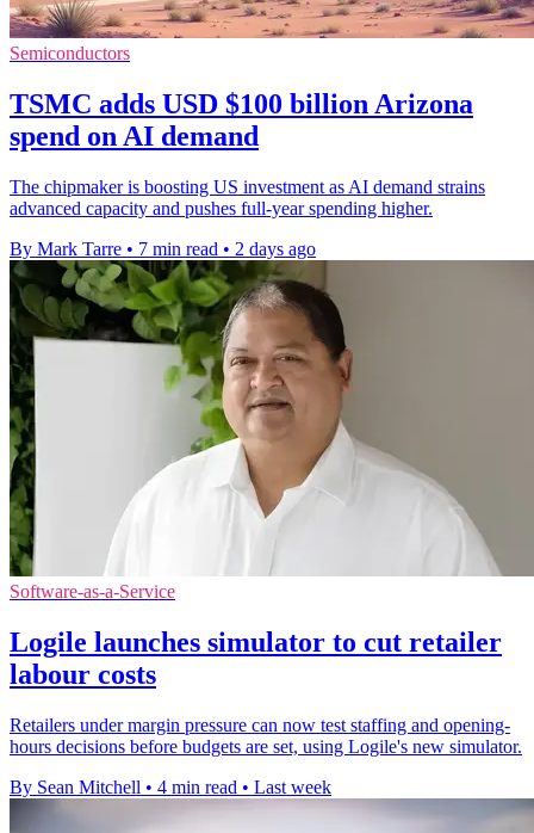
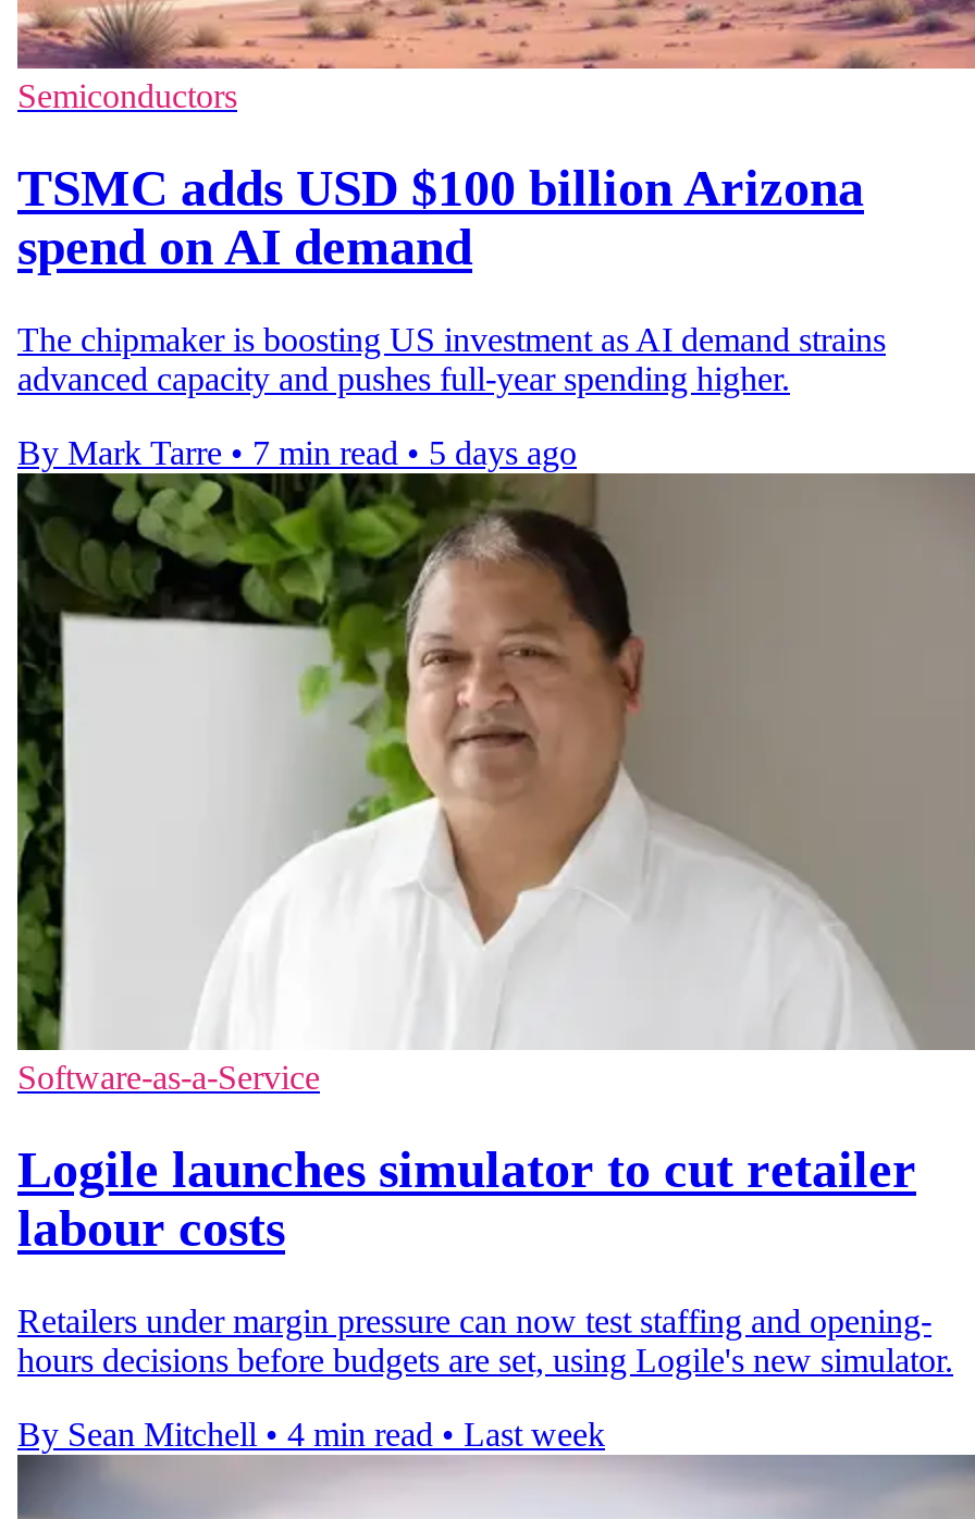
- By Mark Tarre • 7 min read • 2 days ago
+ By Mark Tarre • 7 min read • 5 days ago
